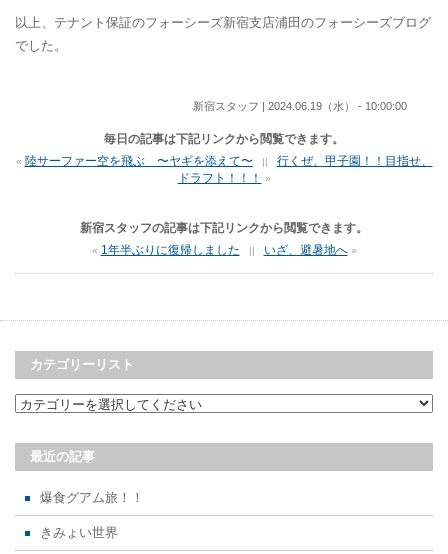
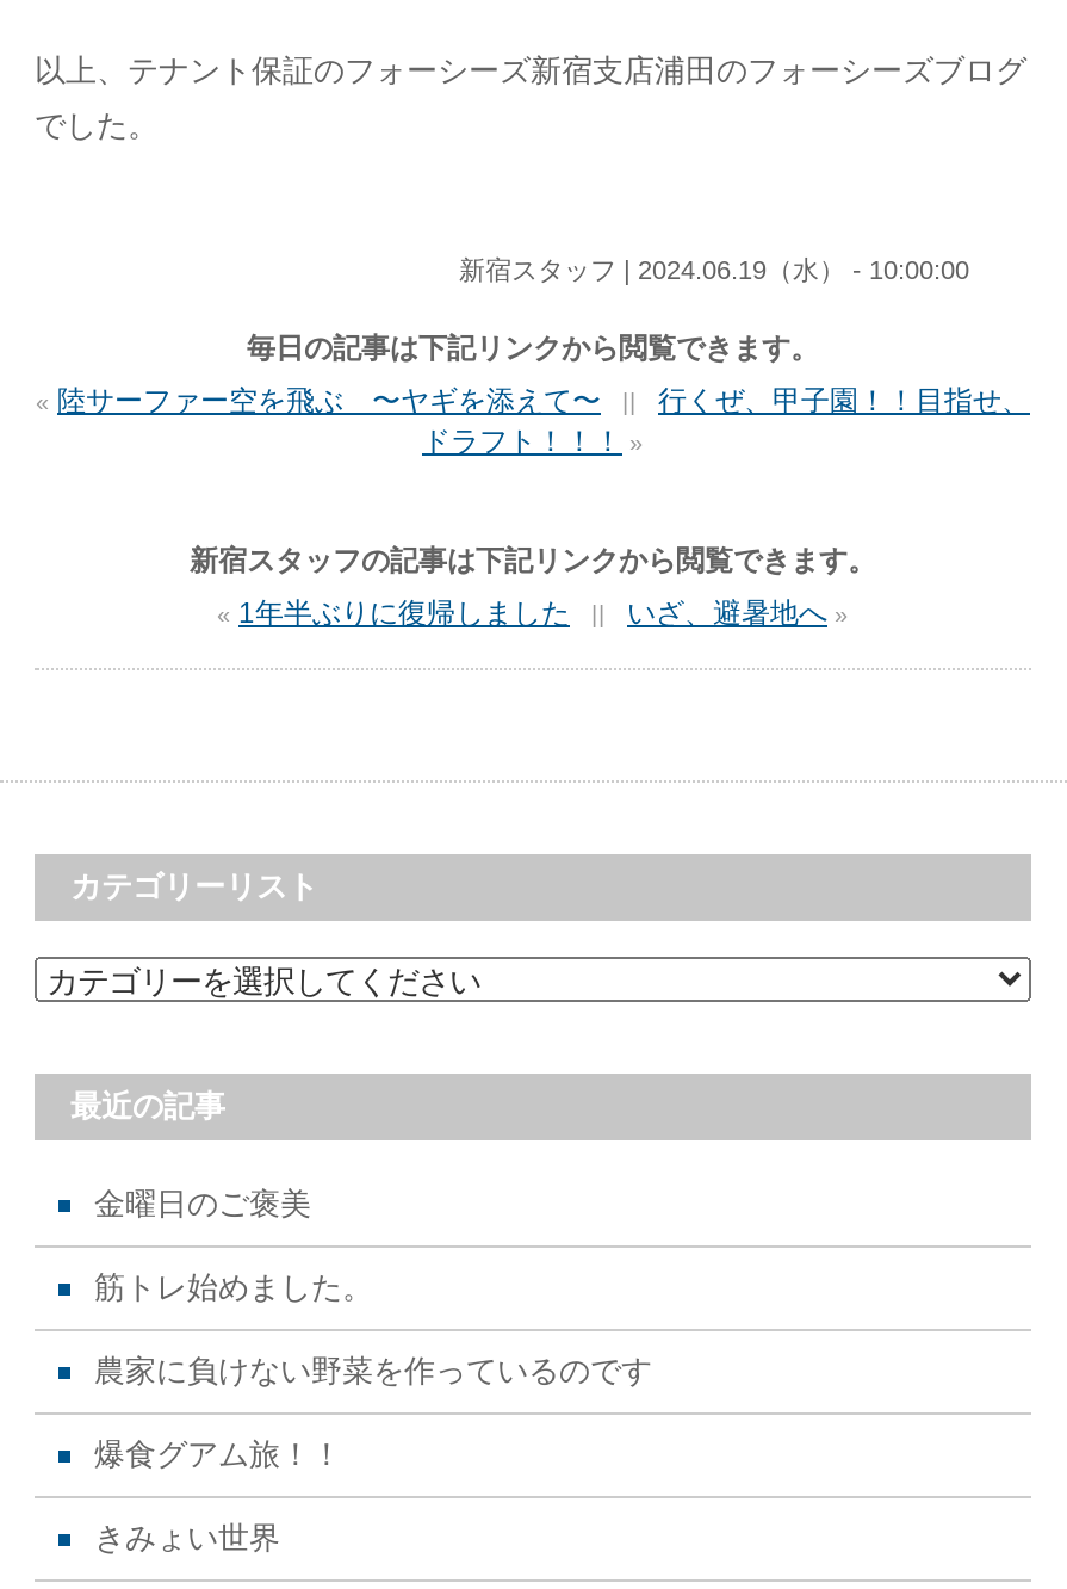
+ 金曜日のご褒美
+ 筋トレ始めました。
+ 農家に負けない野菜を作っているのです
